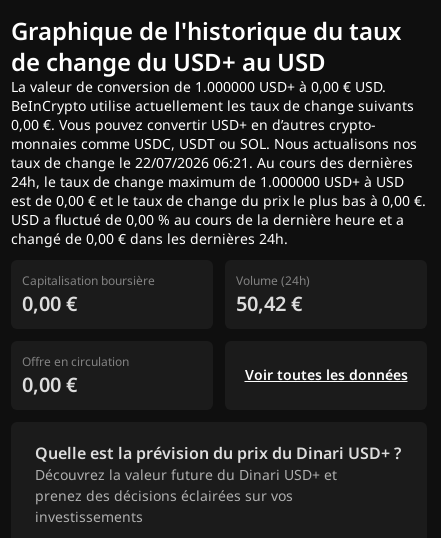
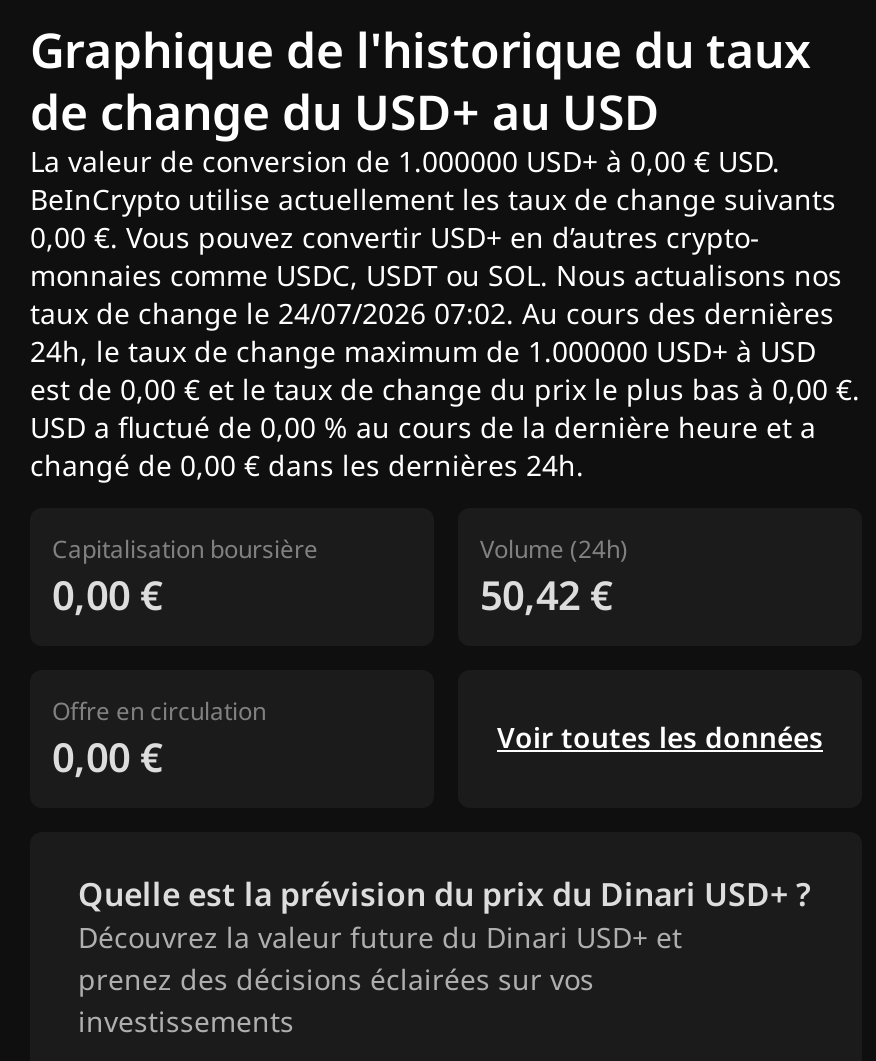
- taux de change le 22/07/2026 06:21. Au cours des dernières
+ taux de change le 24/07/2026 07:02. Au cours des dernières
